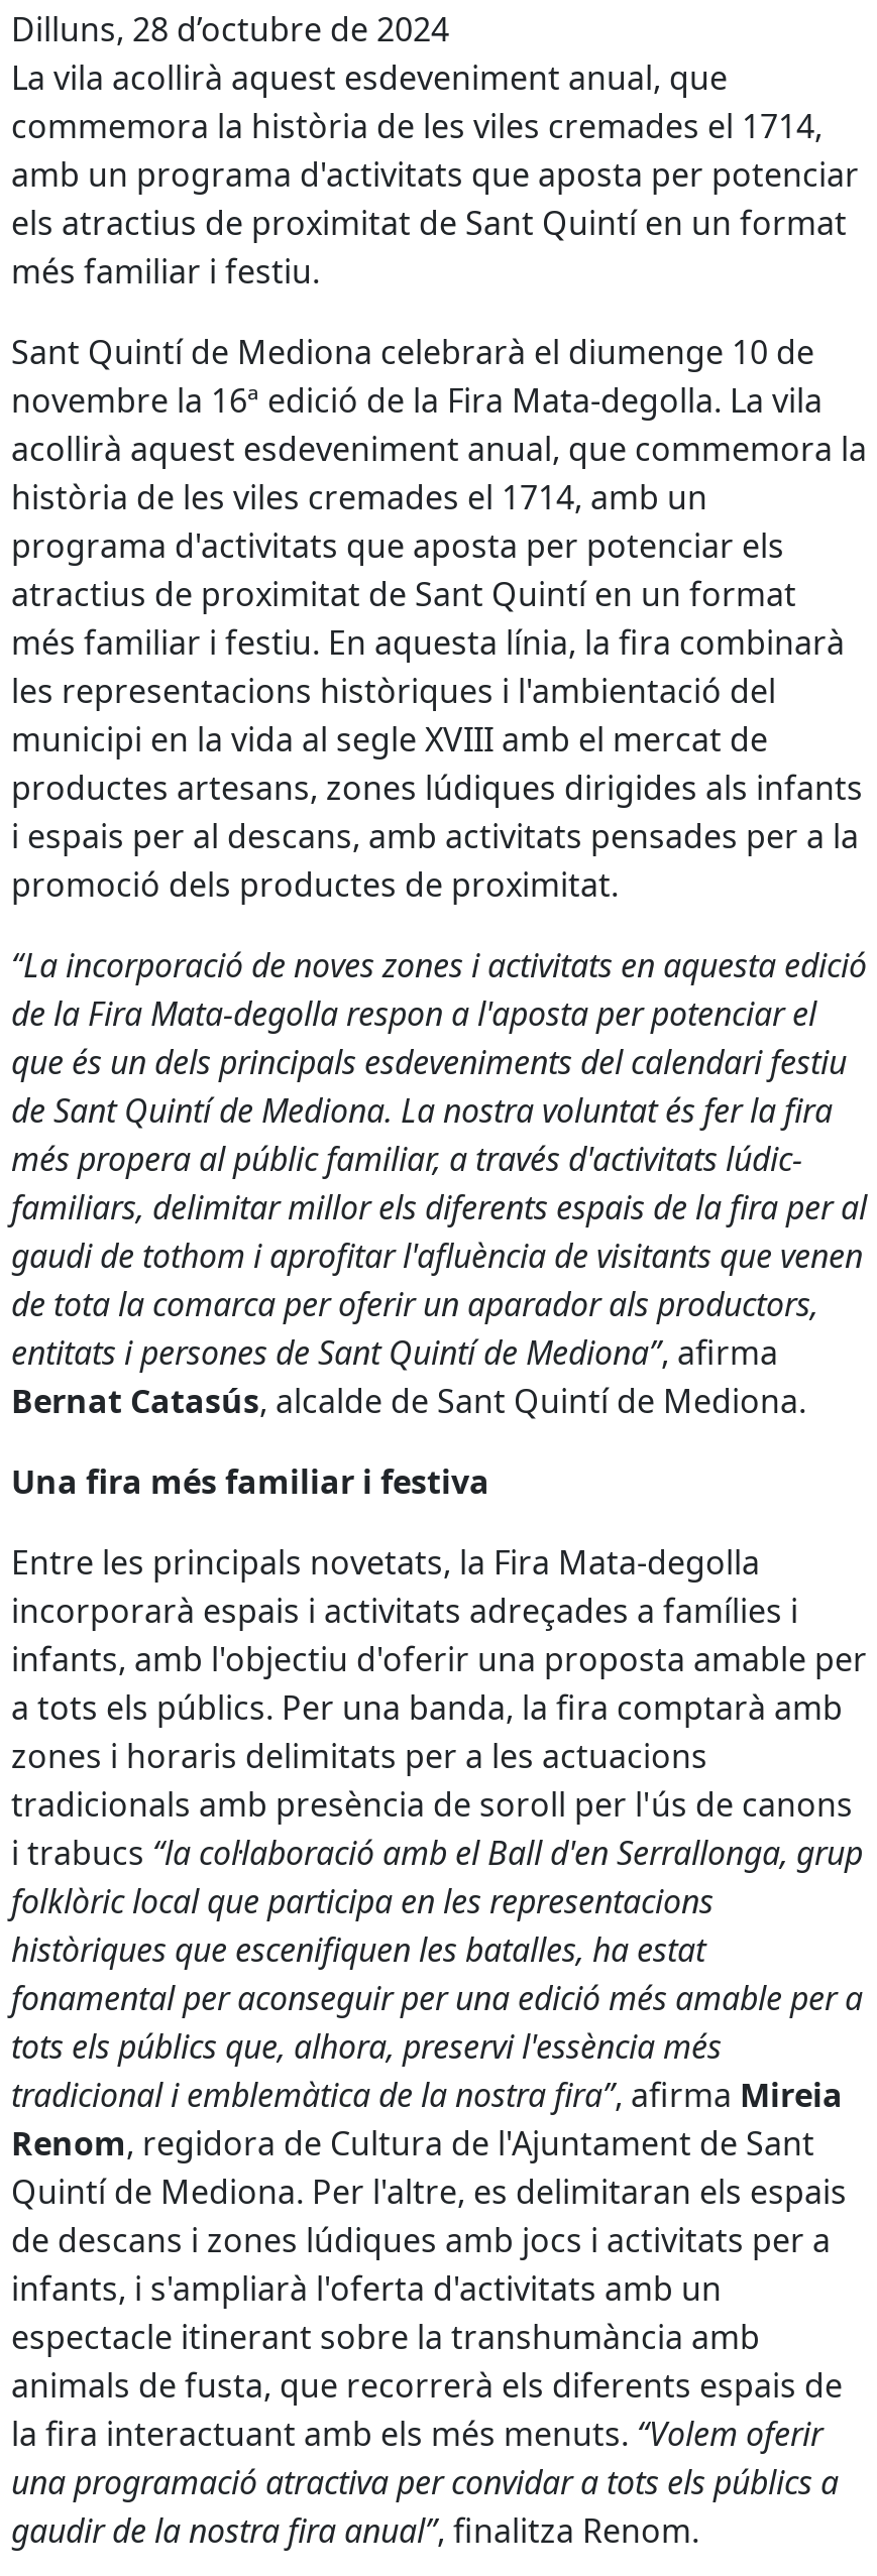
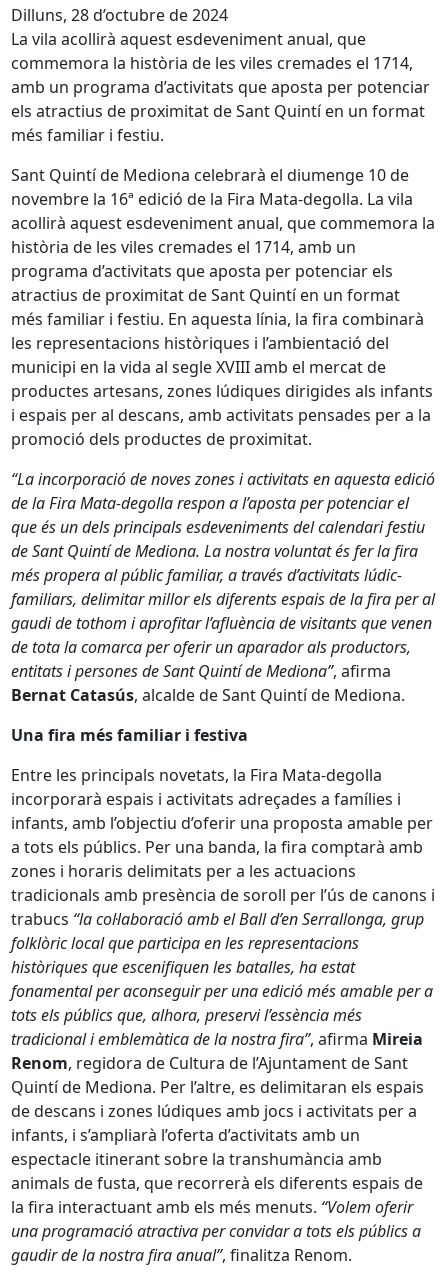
- amb un programa d'activitats que aposta per potenciar
+ amb un programa d’activitats que aposta per potenciar

- programa d'activitats que aposta per potenciar els
+ programa d’activitats que aposta per potenciar els

- les representacions històriques i l'ambientació del
+ les representacions històriques i l’ambientació del

- de la Fira Mata-degolla respon a l'aposta per potenciar el
+ de la Fira Mata-degolla respon a l’aposta per potenciar el

- més propera al públic familiar, a través d'activitats lúdic-
+ més propera al públic familiar, a través d’activitats lúdic-

- gaudi de tothom i aprofitar l'afluència de visitants que venen
+ gaudi de tothom i aprofitar l’afluència de visitants que venen

- infants, amb l'objectiu d'oferir una proposta amable per
+ infants, amb l’objectiu d’oferir una proposta amable per

- tradicionals amb presència de soroll per l'ús de canons
- i trabucs “la col·laboració amb el Ball d'en Serrallonga, grup
+ tradicionals amb presència de soroll per l’ús de canons i
+ trabucs “la col·laboració amb el Ball d’en Serrallonga, grup

- tots els públics que, alhora, preservi l'essència més
+ tots els públics que, alhora, preservi l’essència més

- Renom, regidora de Cultura de l'Ajuntament de Sant
+ Renom, regidora de Cultura de l’Ajuntament de Sant

- Quintí de Mediona. Per l'altre, es delimitaran els espais
+ Quintí de Mediona. Per l’altre, es delimitaran els espais

- infants, i s'ampliarà l'oferta d'activitats amb un
+ infants, i s’ampliarà l’oferta d’activitats amb un
